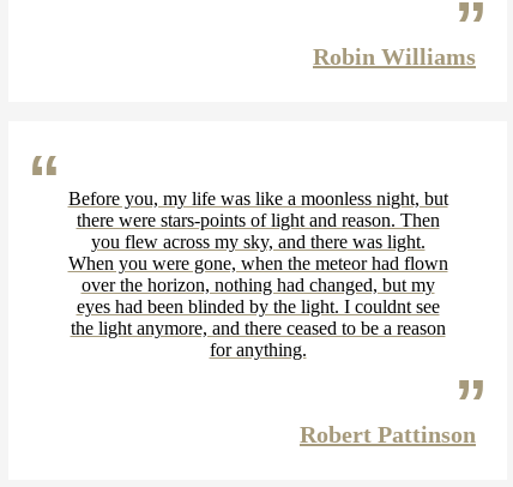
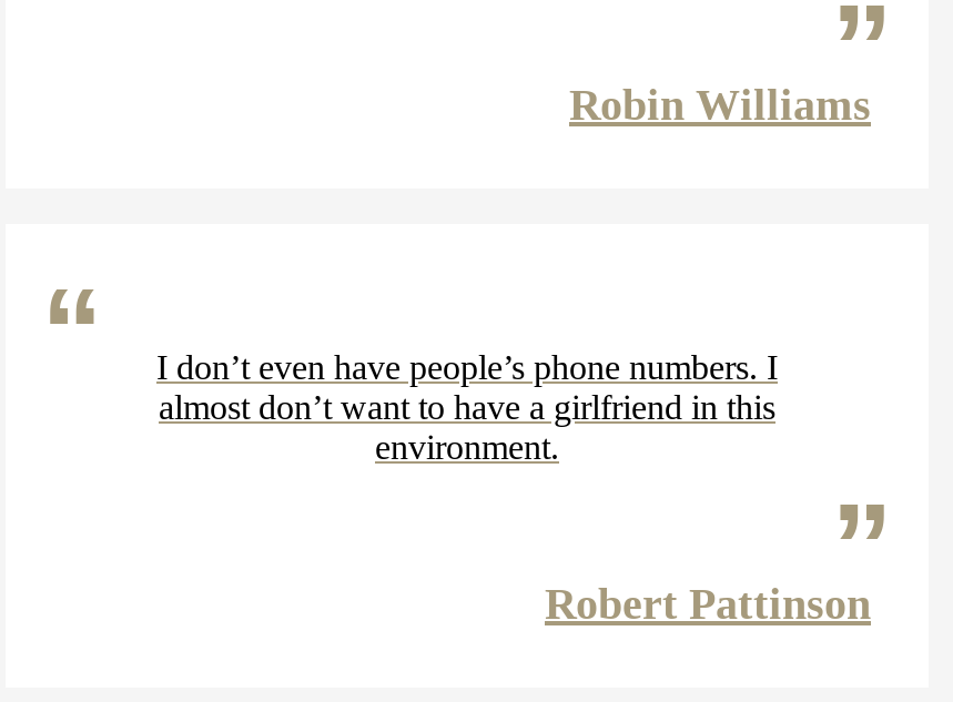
- Before you, my life was like a moonless night, but
- there were stars-points of light and reason. Then
- you flew across my sky, and there was light.
- When you were gone, when the meteor had flown
- over the horizon, nothing had changed, but my
- eyes had been blinded by the light. I couldnt see
- the light anymore, and there ceased to be a reason
- for anything.
+ I don’t even have people’s phone numbers. I
+ almost don’t want to have a girlfriend in this
+ environment.
